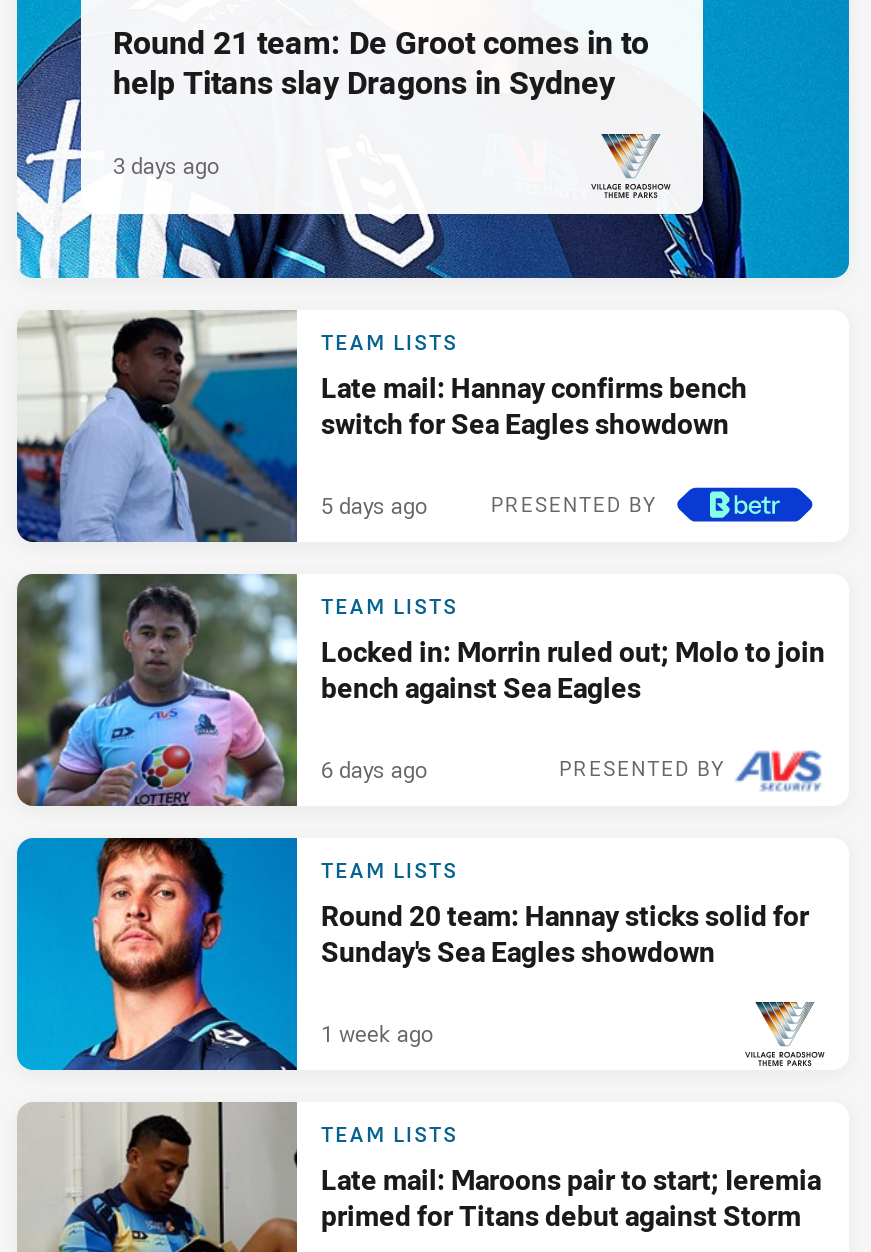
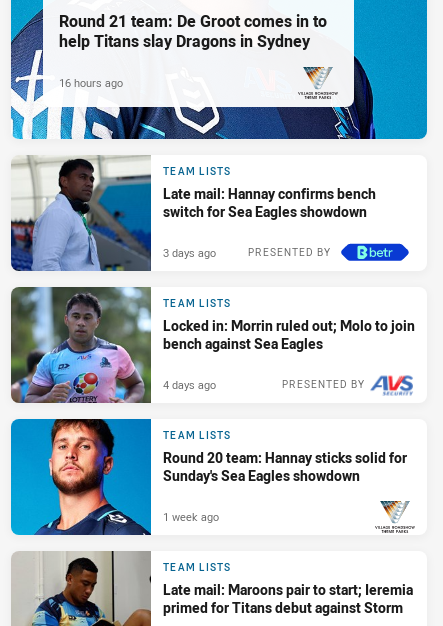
- 3 days ago
+ 16 hours ago

- 5 days ago
+ 3 days ago

- 6 days ago
+ 4 days ago
